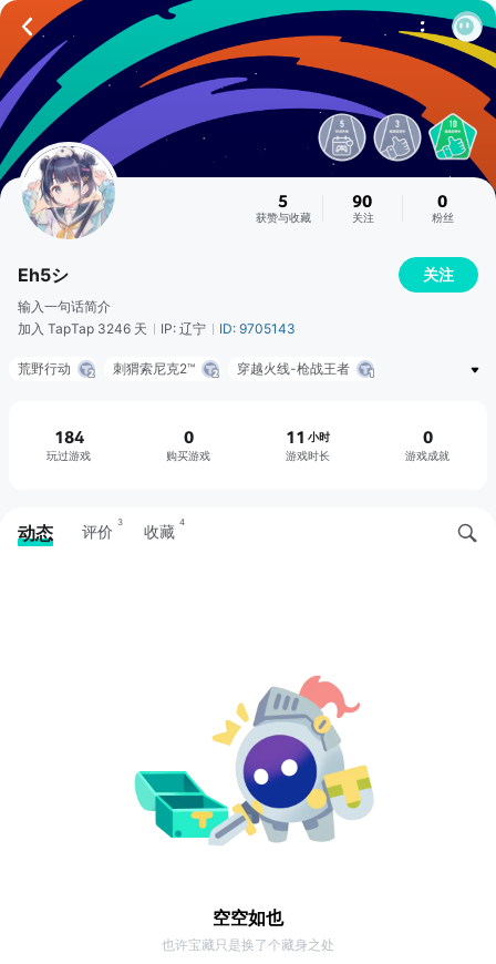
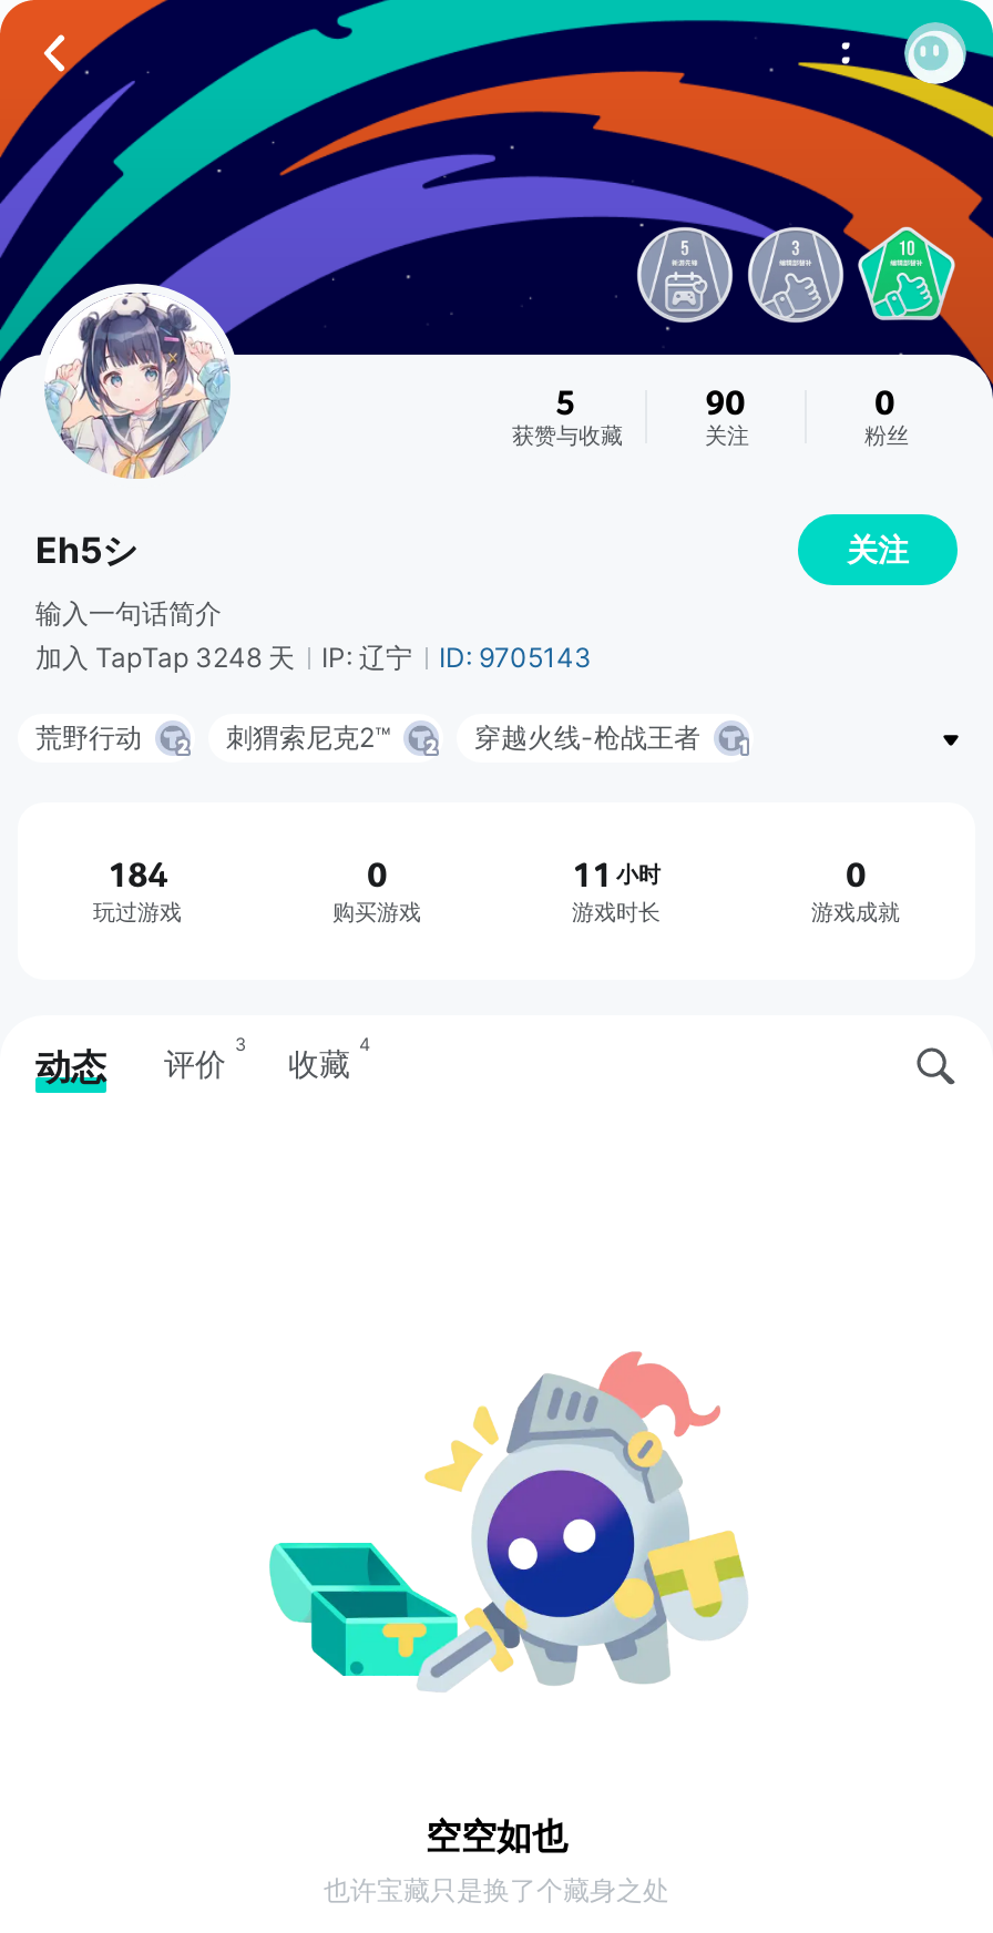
- 加入 TapTap 3246 天
+ 加入 TapTap 3248 天
